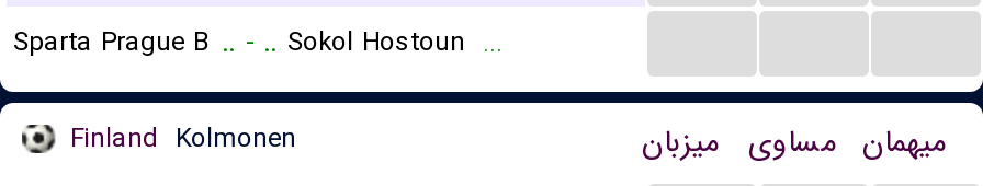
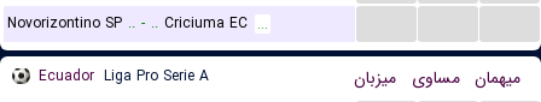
- Sparta Prague B .. - .. Sokol Hostoun ...
+ Novorizontino SP .. - .. Criciuma EC ...

- Finland Kolmonen
+ Ecuador Liga Pro Serie A
